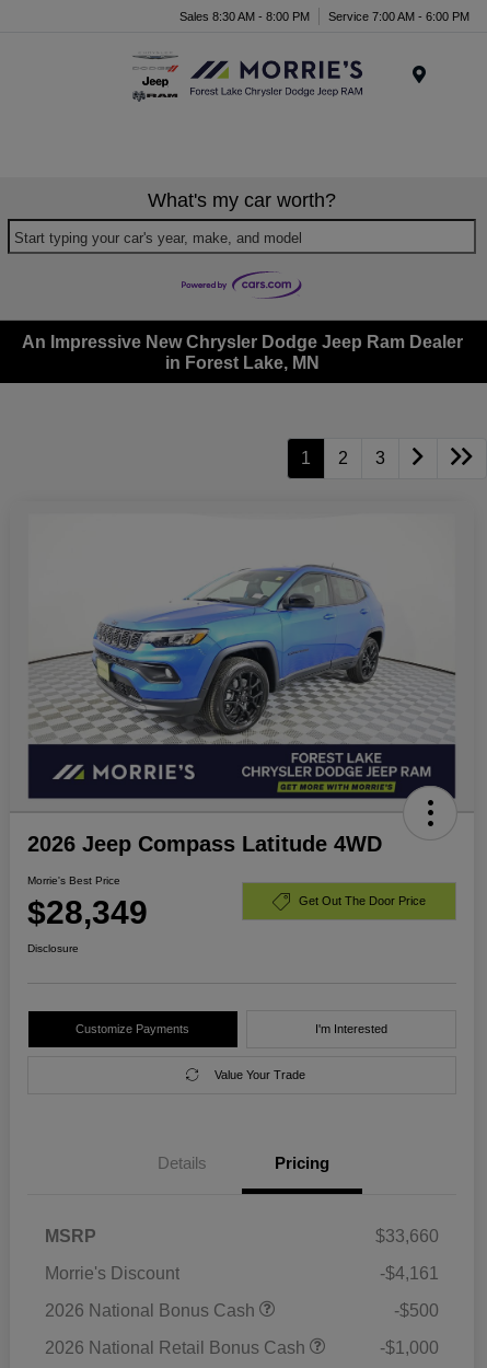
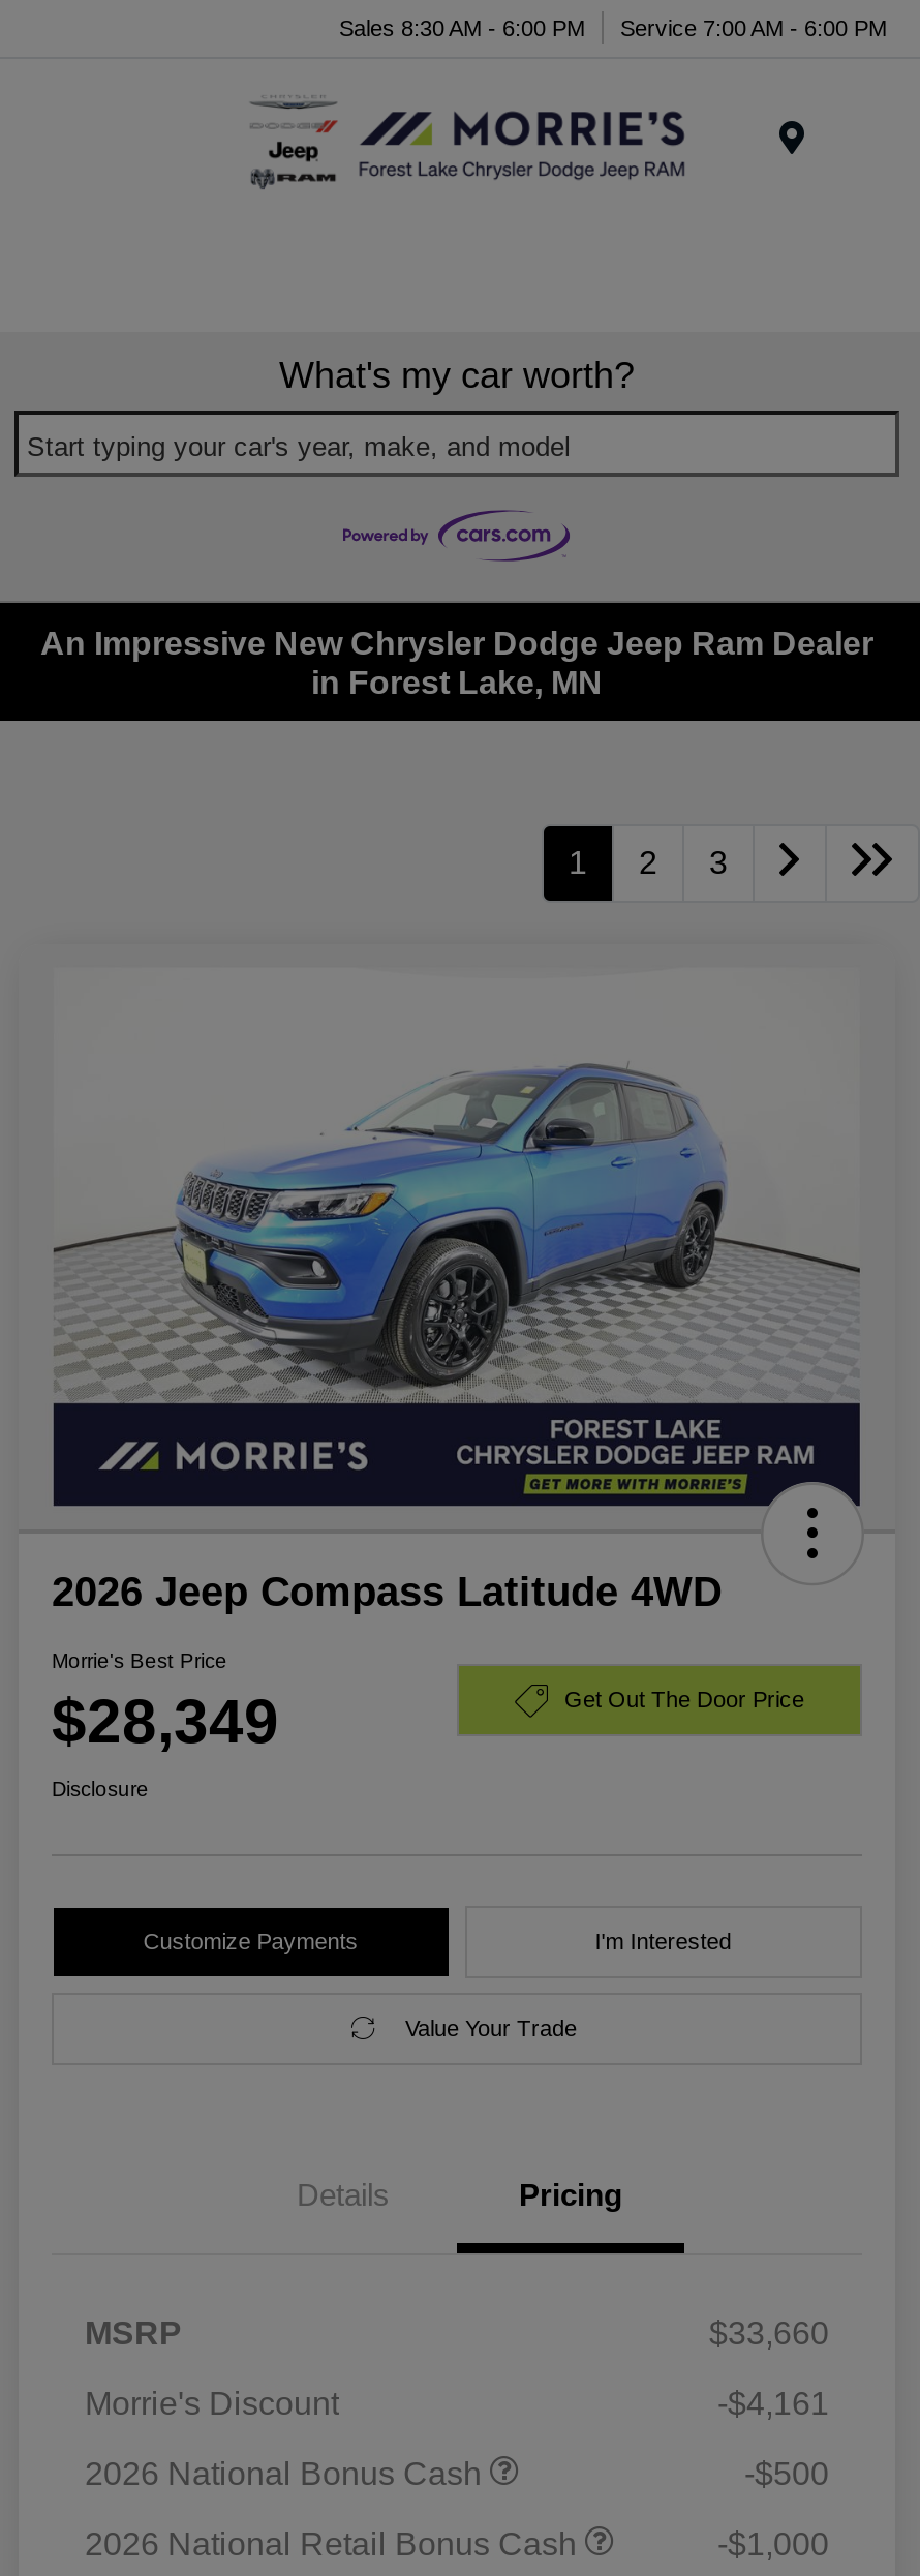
- Sales 8:30 AM - 8:00 PM Service 7:00 AM - 6:00 PM
+ Sales 8:30 AM - 6:00 PM Service 7:00 AM - 6:00 PM
